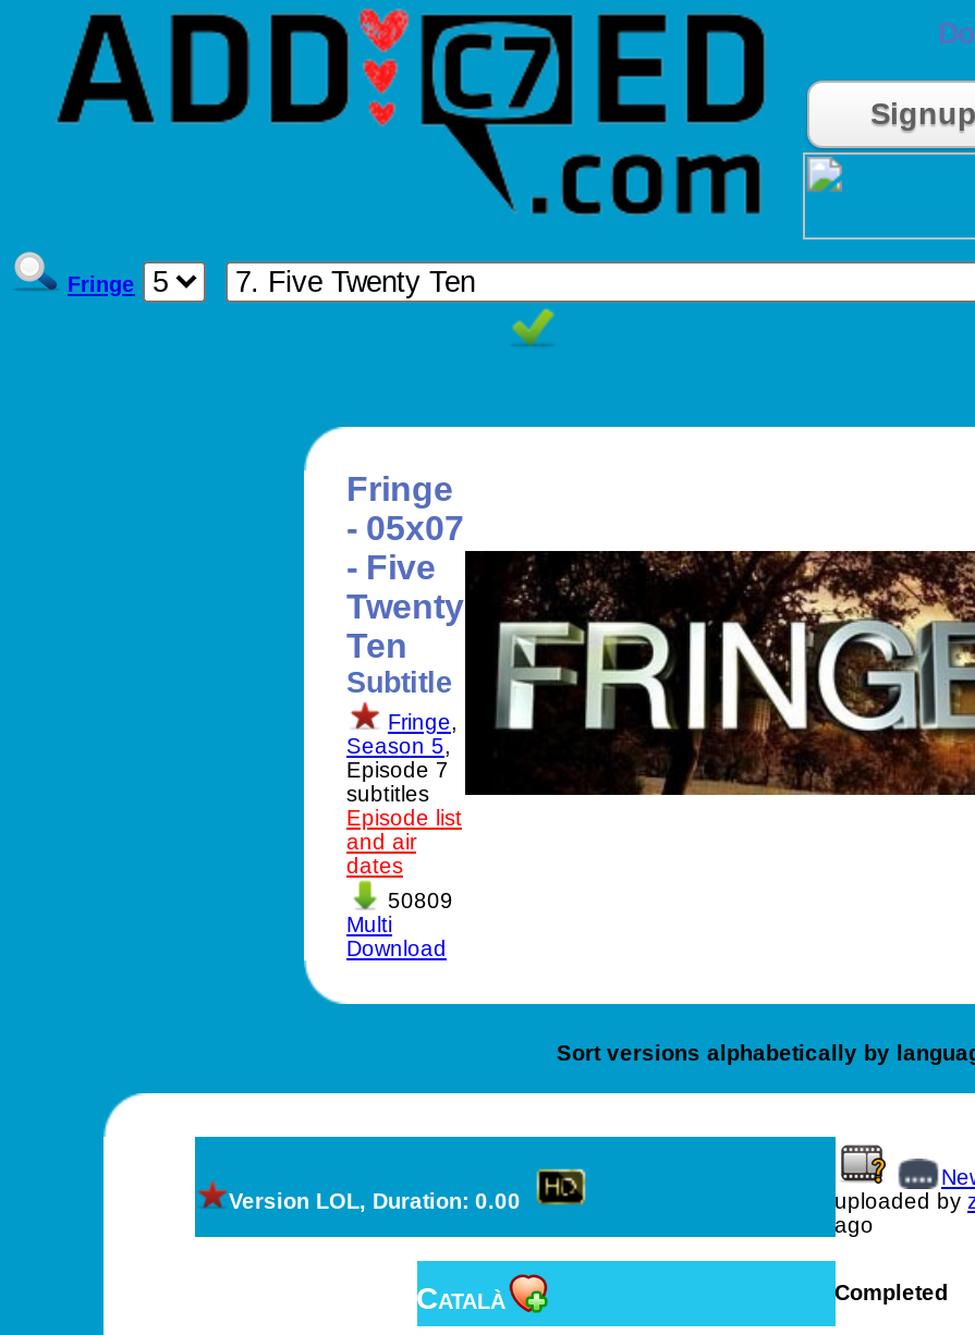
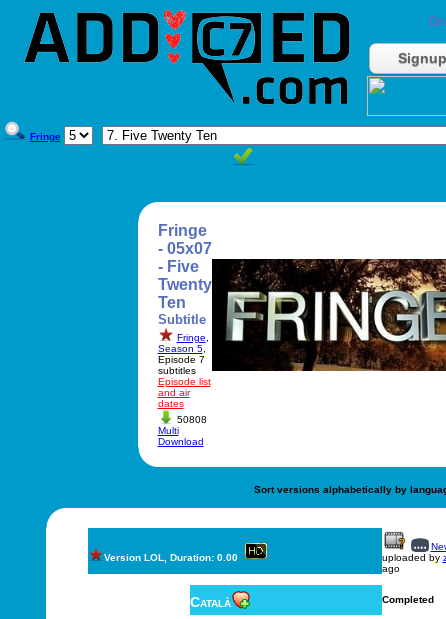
- 50809
+ 50808
